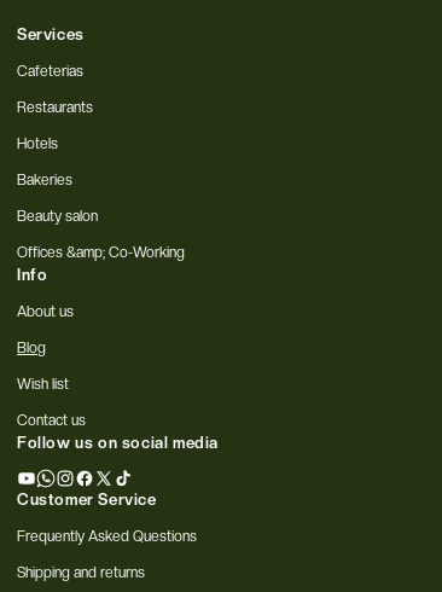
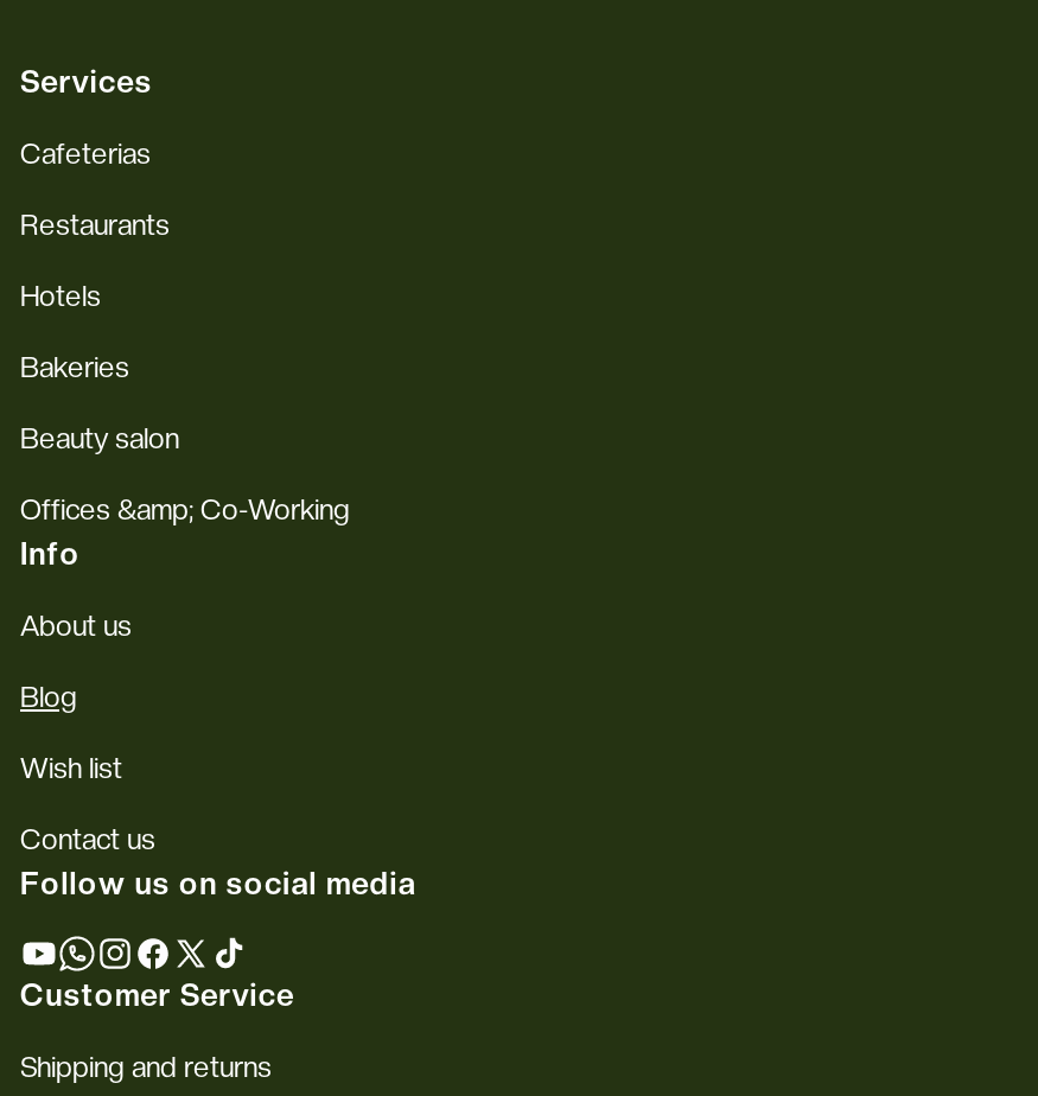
- Frequently Asked Questions
